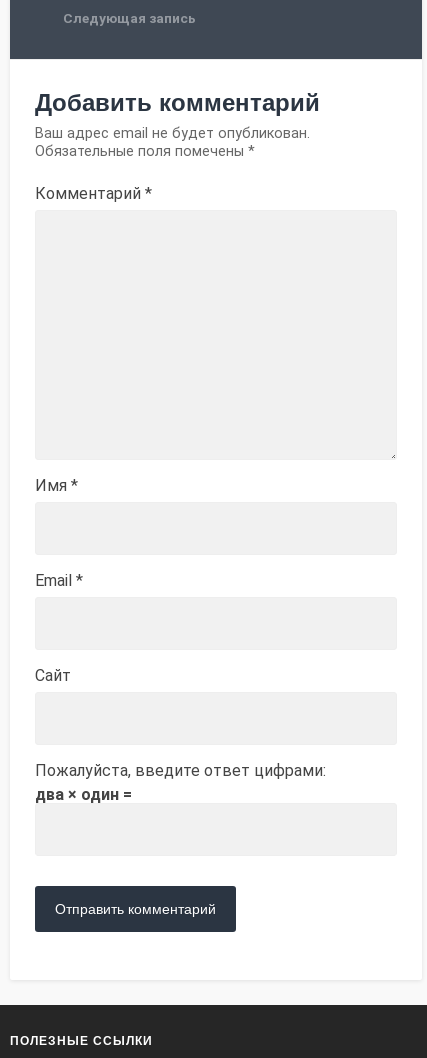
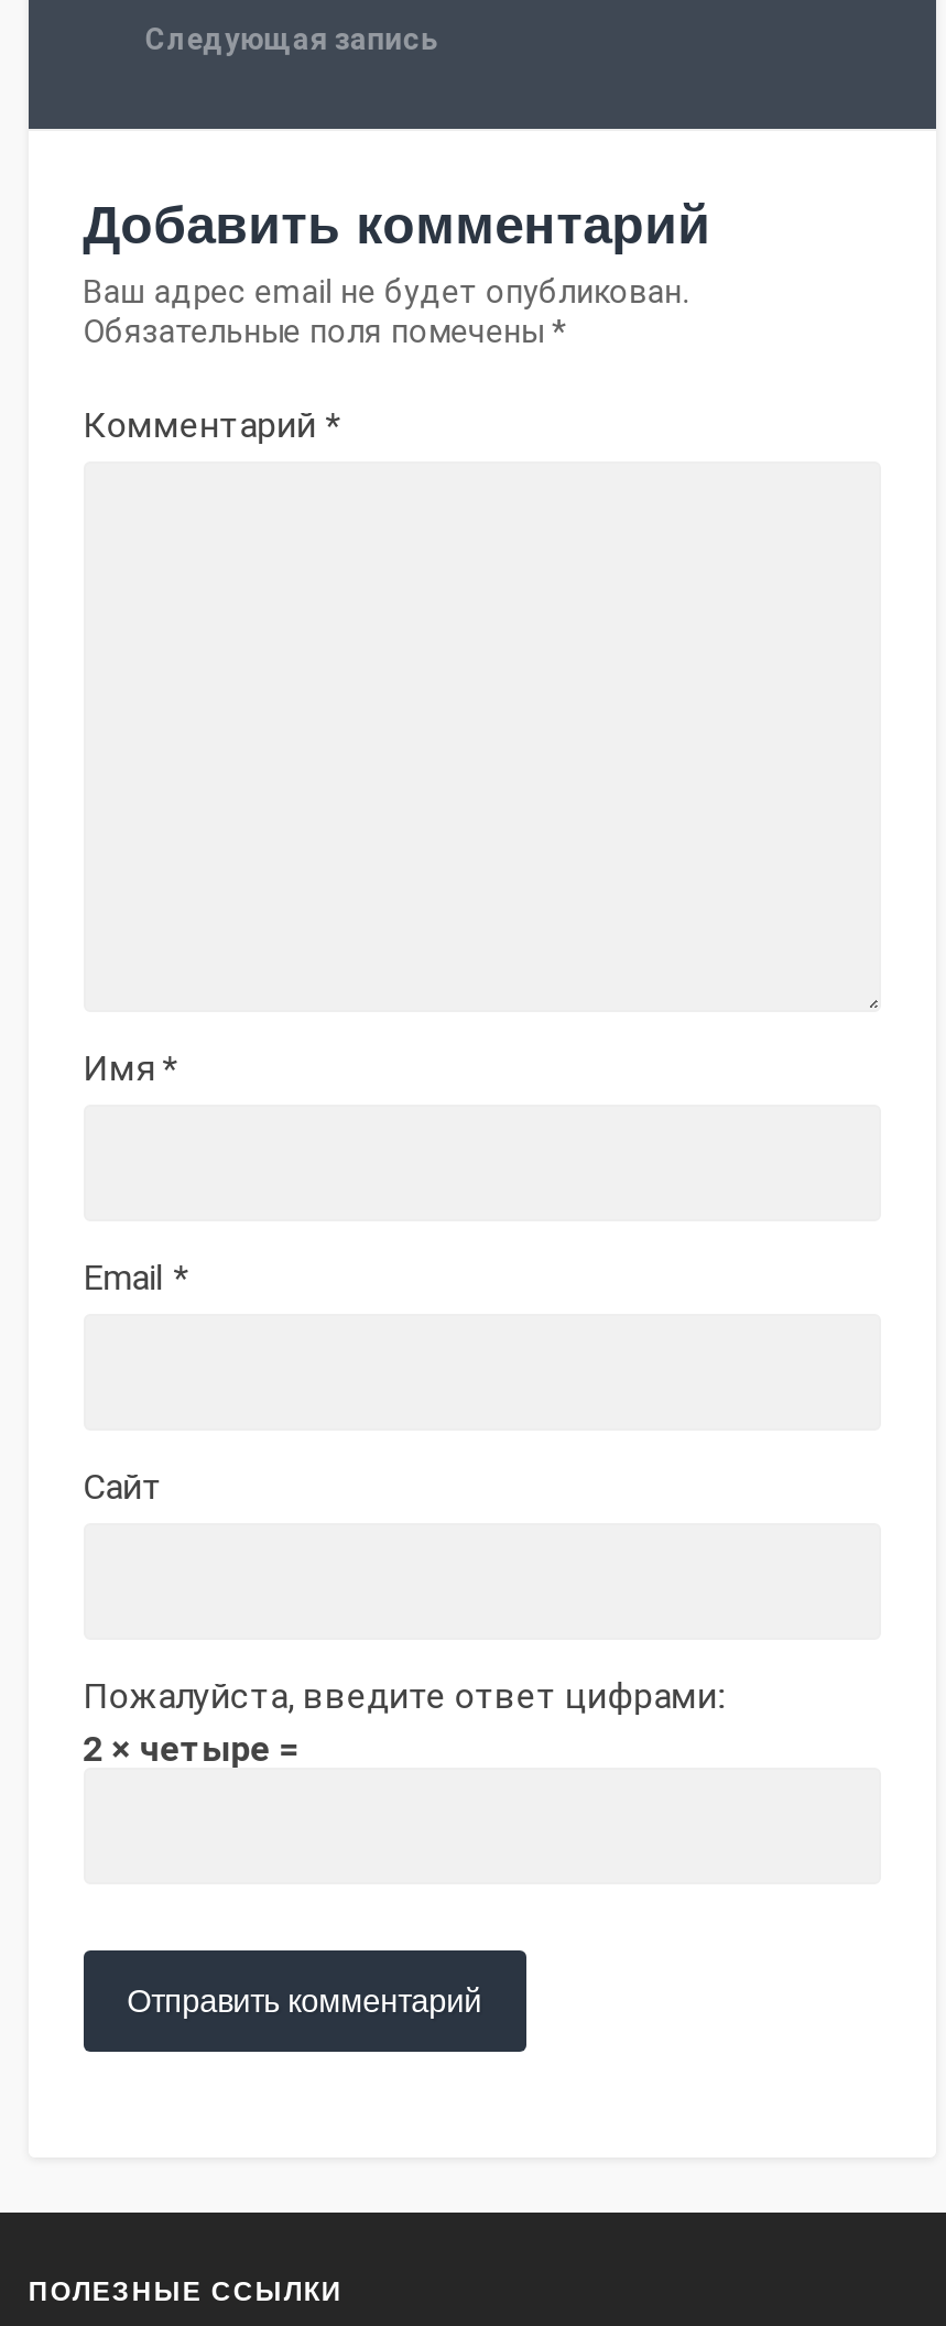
- два × один =
+ 2 × четыре =
